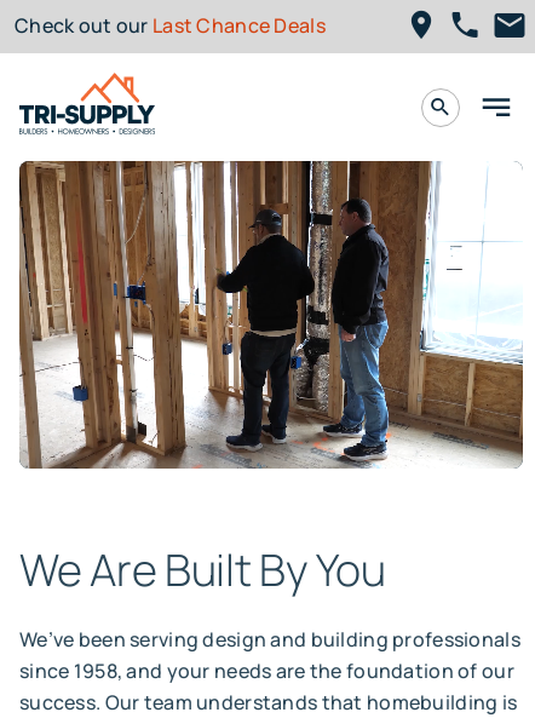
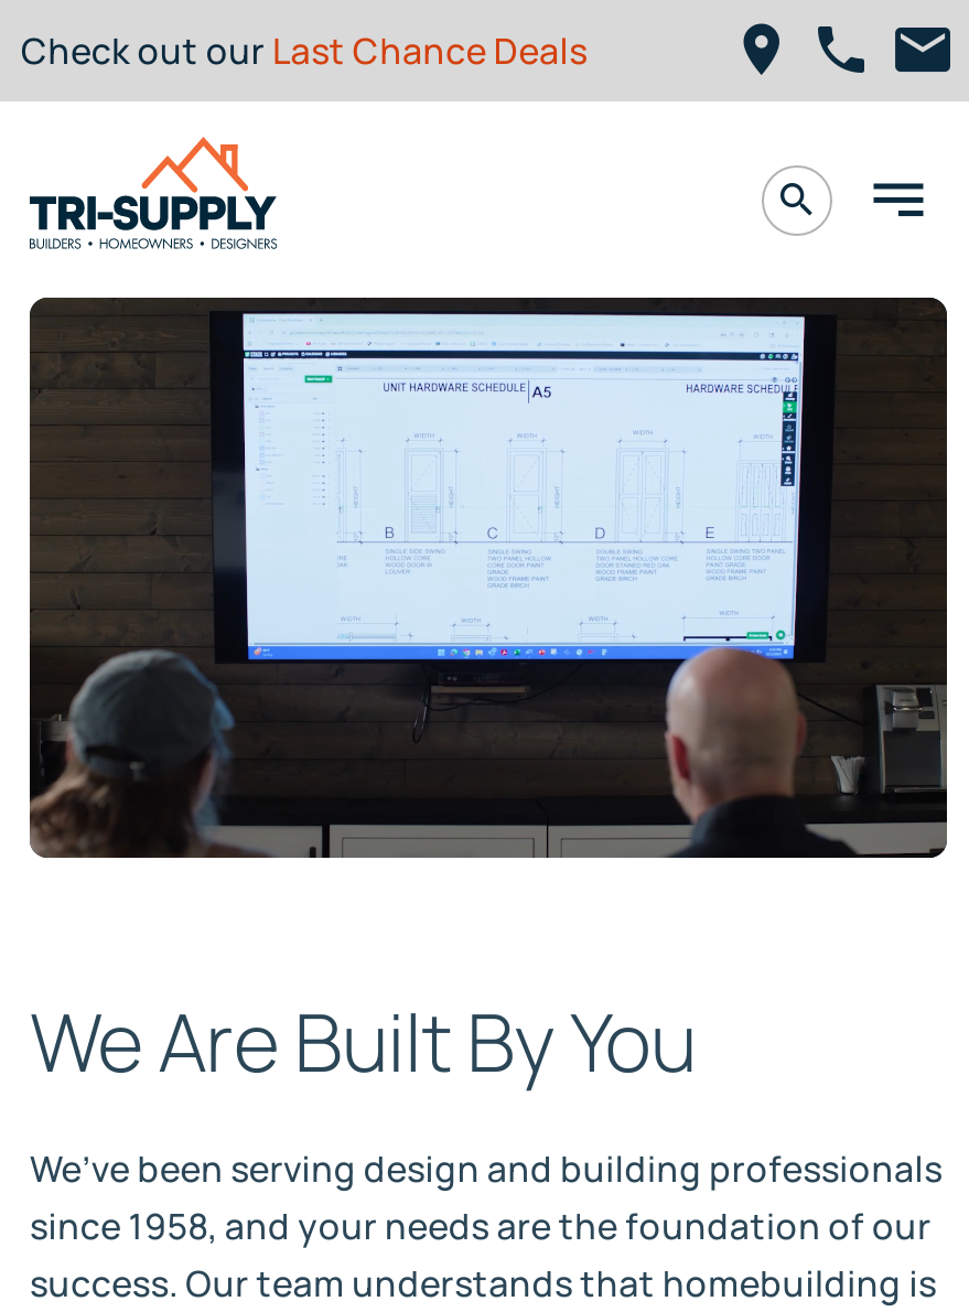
- [image]
+ [image]
